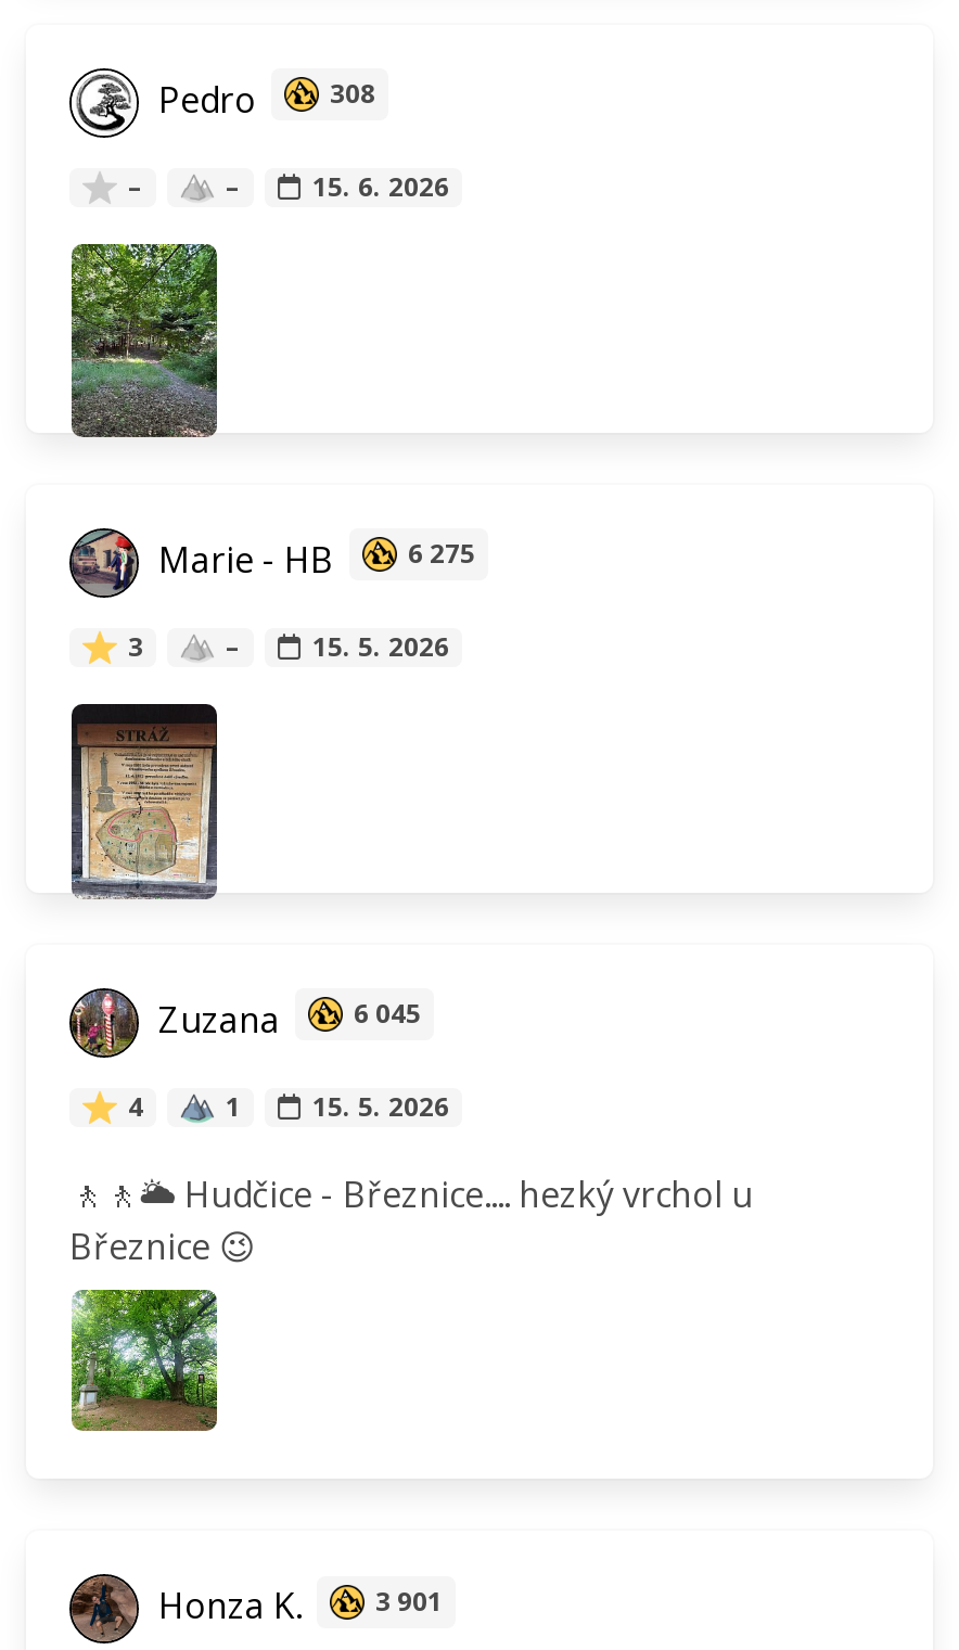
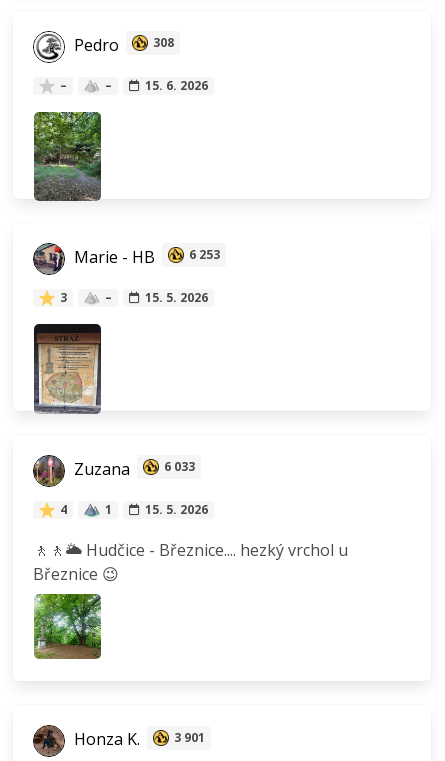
- Marie - HB 6 275
+ Marie - HB 6 253

- Zuzana 6 045
+ Zuzana 6 033
